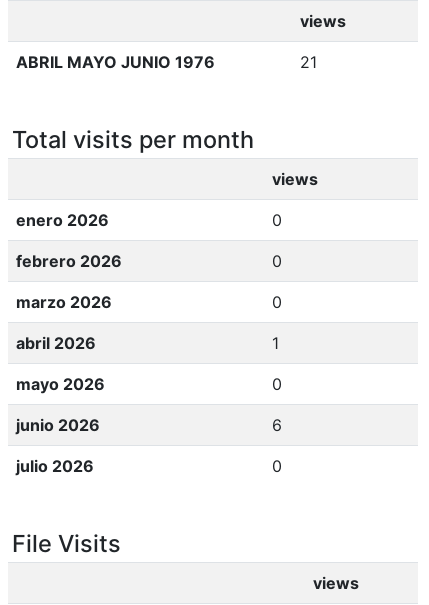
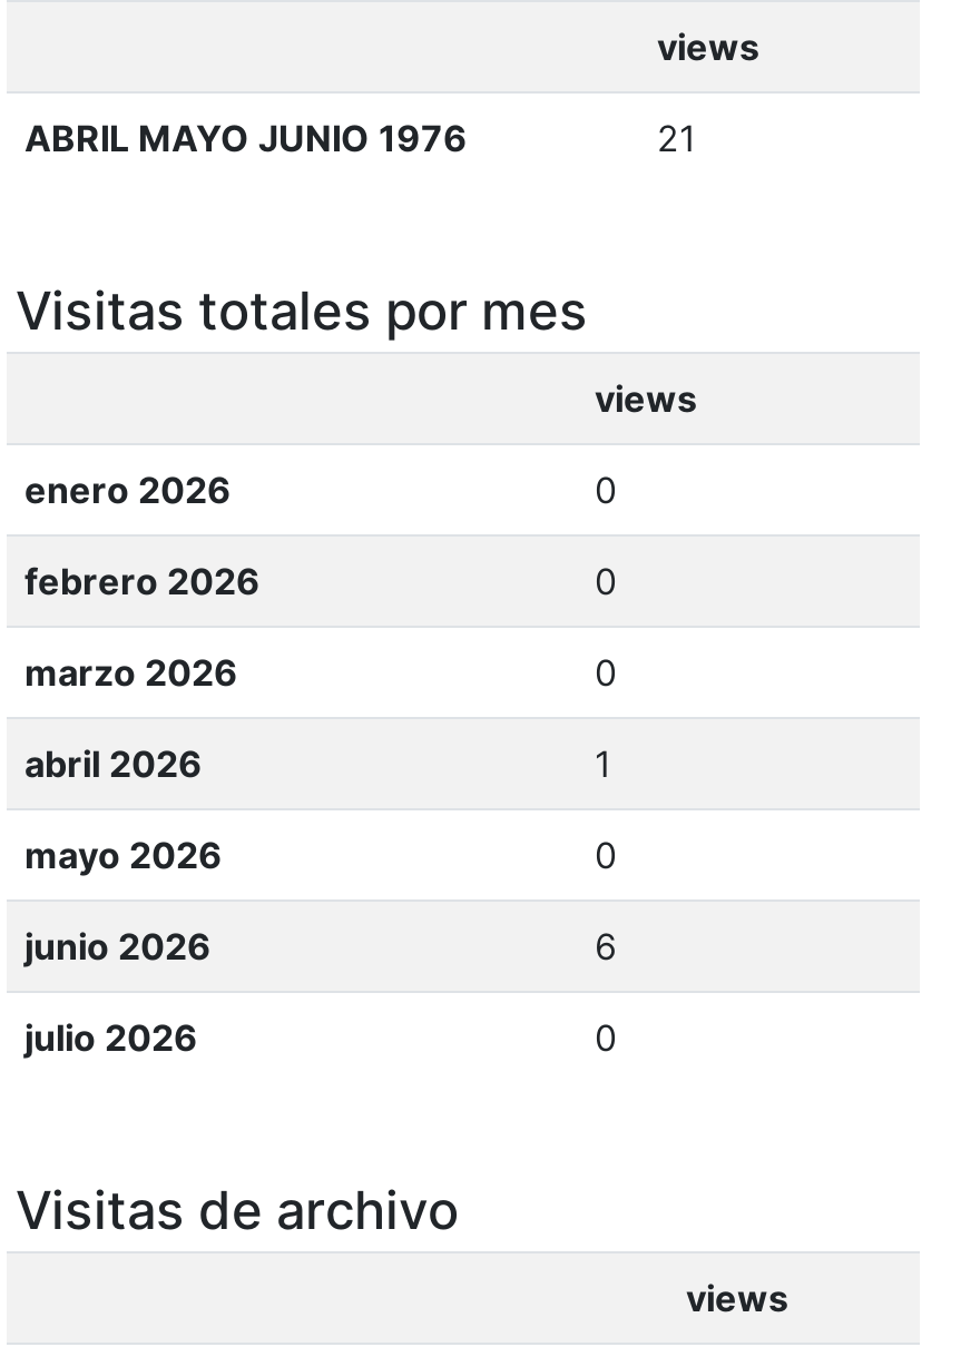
- Total visits per month
+ Visitas totales por mes

- File Visits
+ Visitas de archivo
